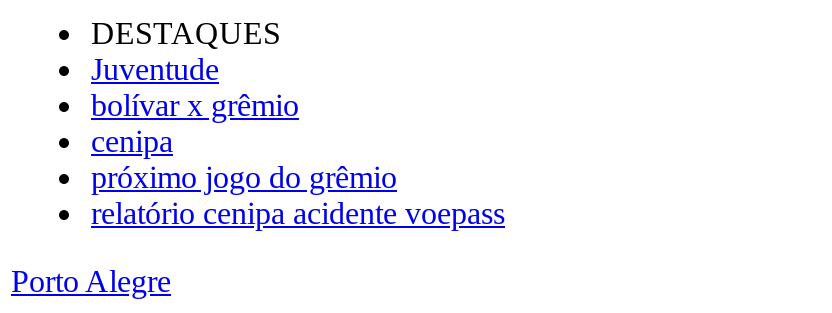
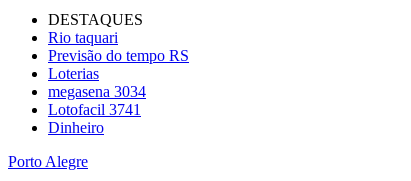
- Juventude
- bolívar x grêmio
- cenipa
- próximo jogo do grêmio
- relatório cenipa acidente voepass
+ Rio taquari
+ Previsão do tempo RS
+ Loterias
+ megasena 3034
+ Lotofacil 3741
+ Dinheiro
